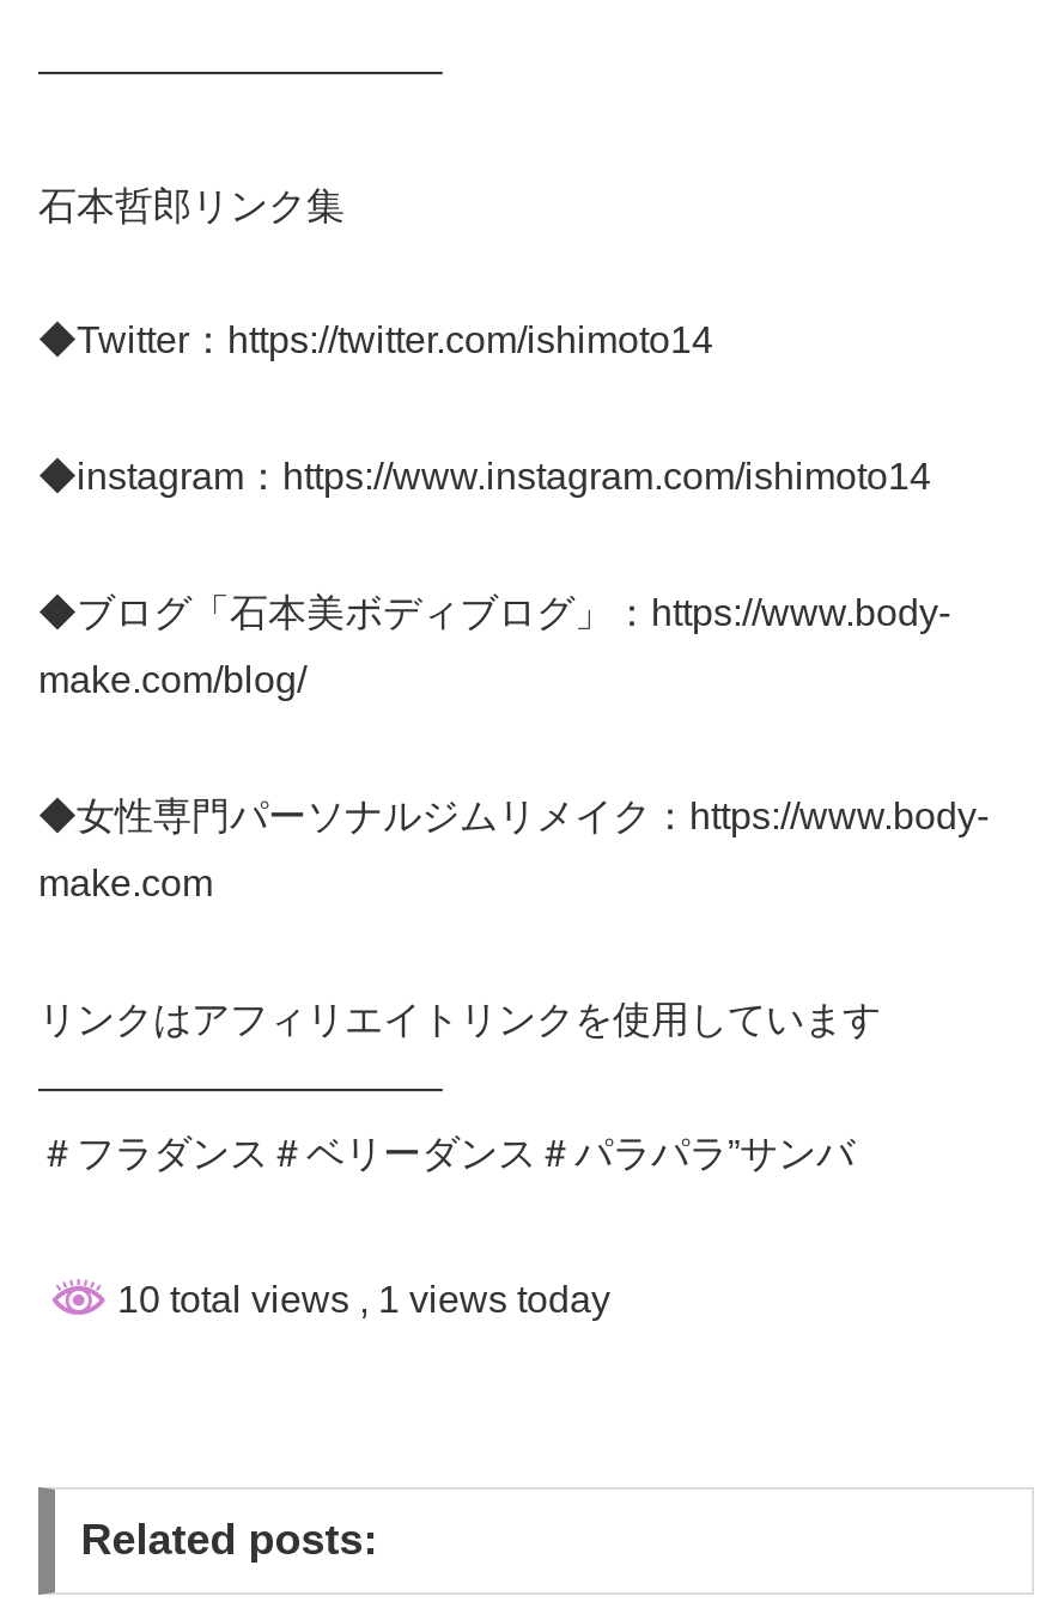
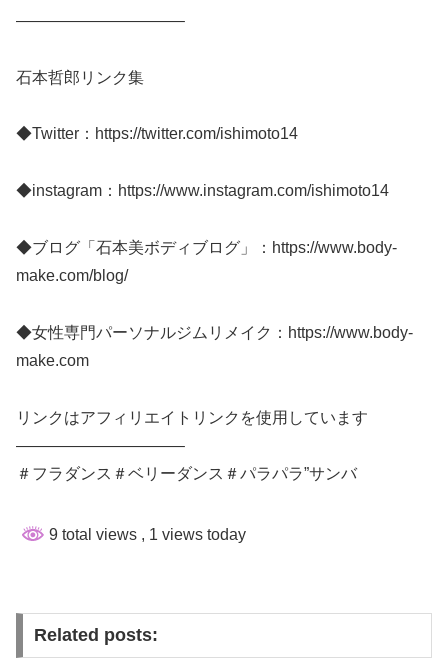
- 10 total views, 1 views today
+ 9 total views, 1 views today
